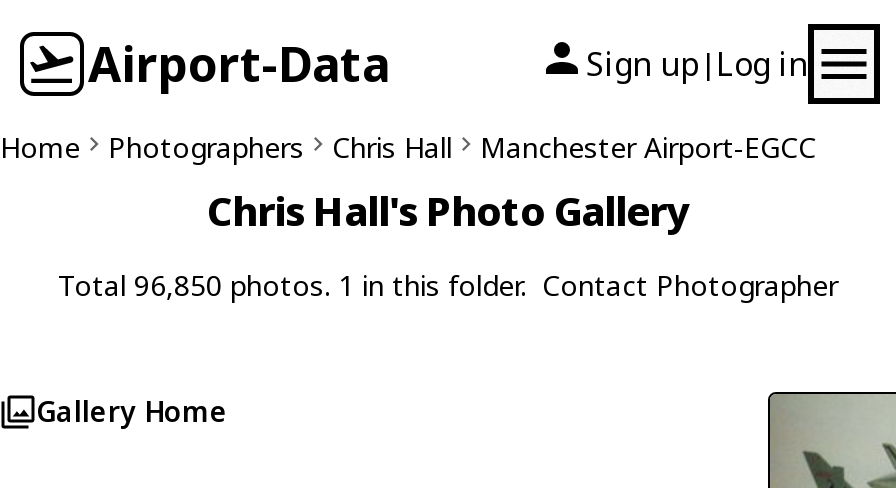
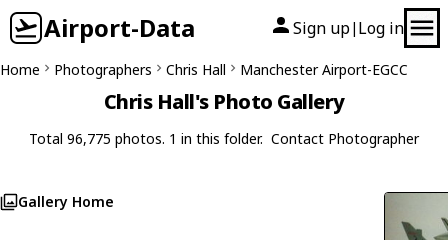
- Total 96,850 photos. 1 in this folder. Contact Photographer
+ Total 96,775 photos. 1 in this folder. Contact Photographer
